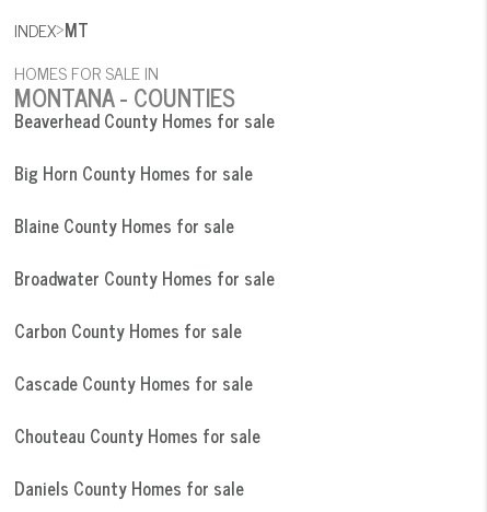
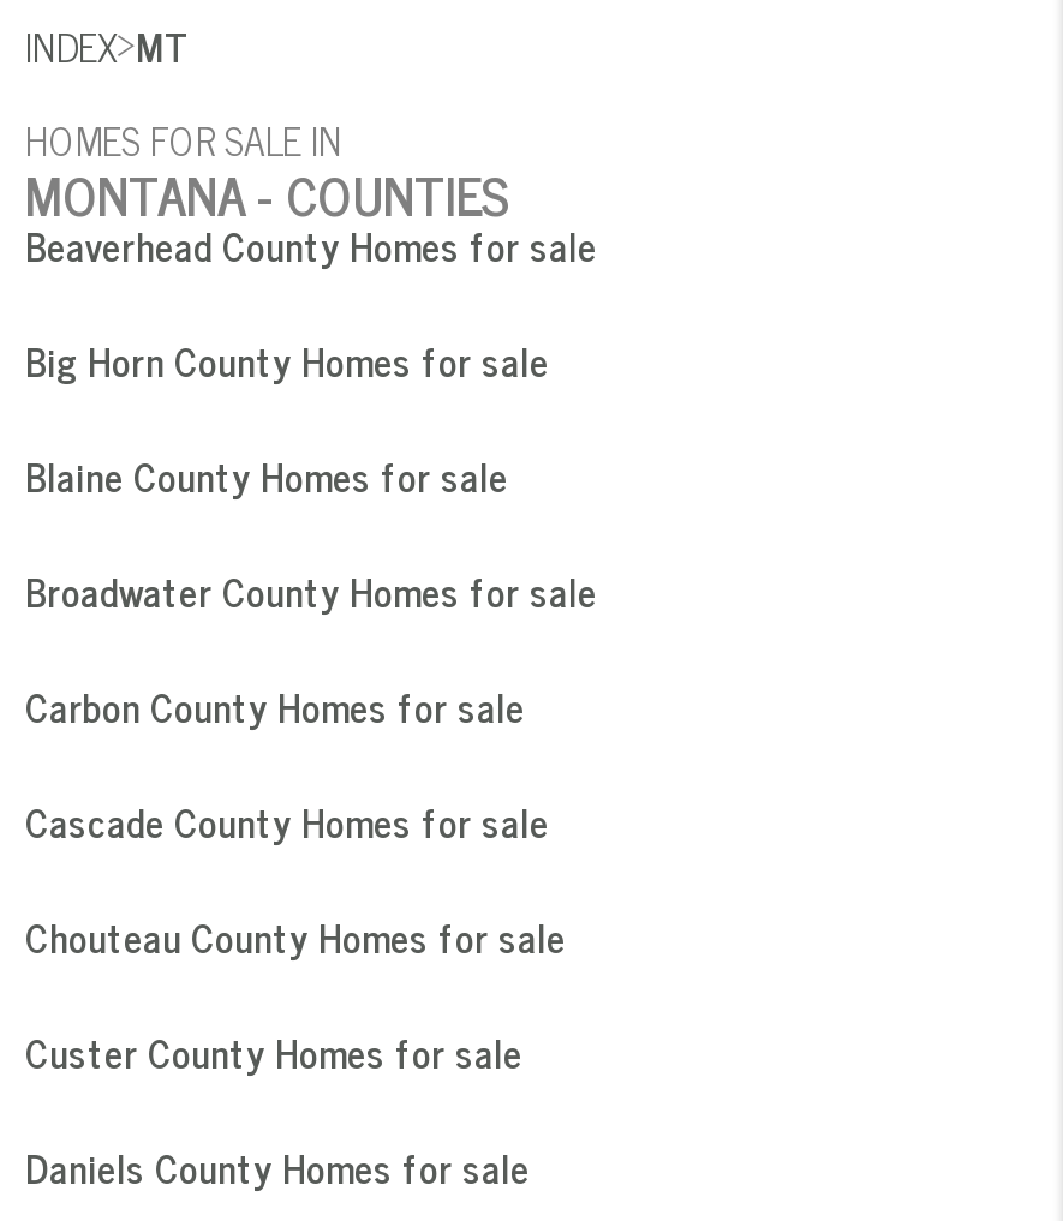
+ Custer County Homes for sale
